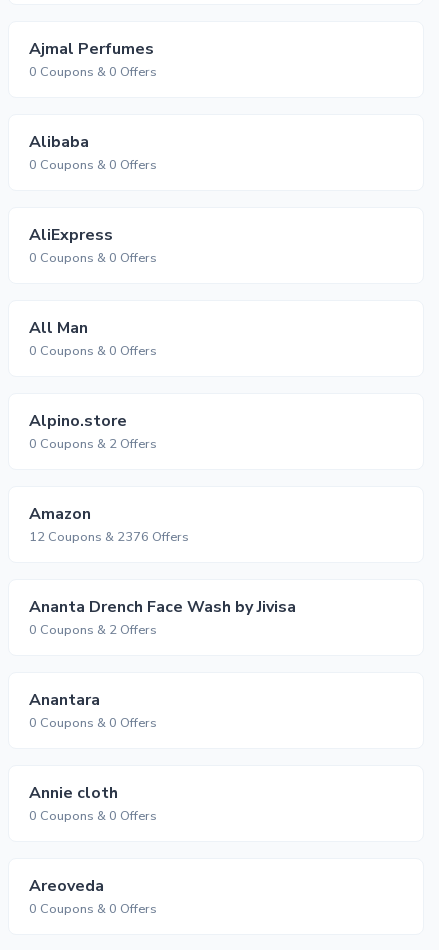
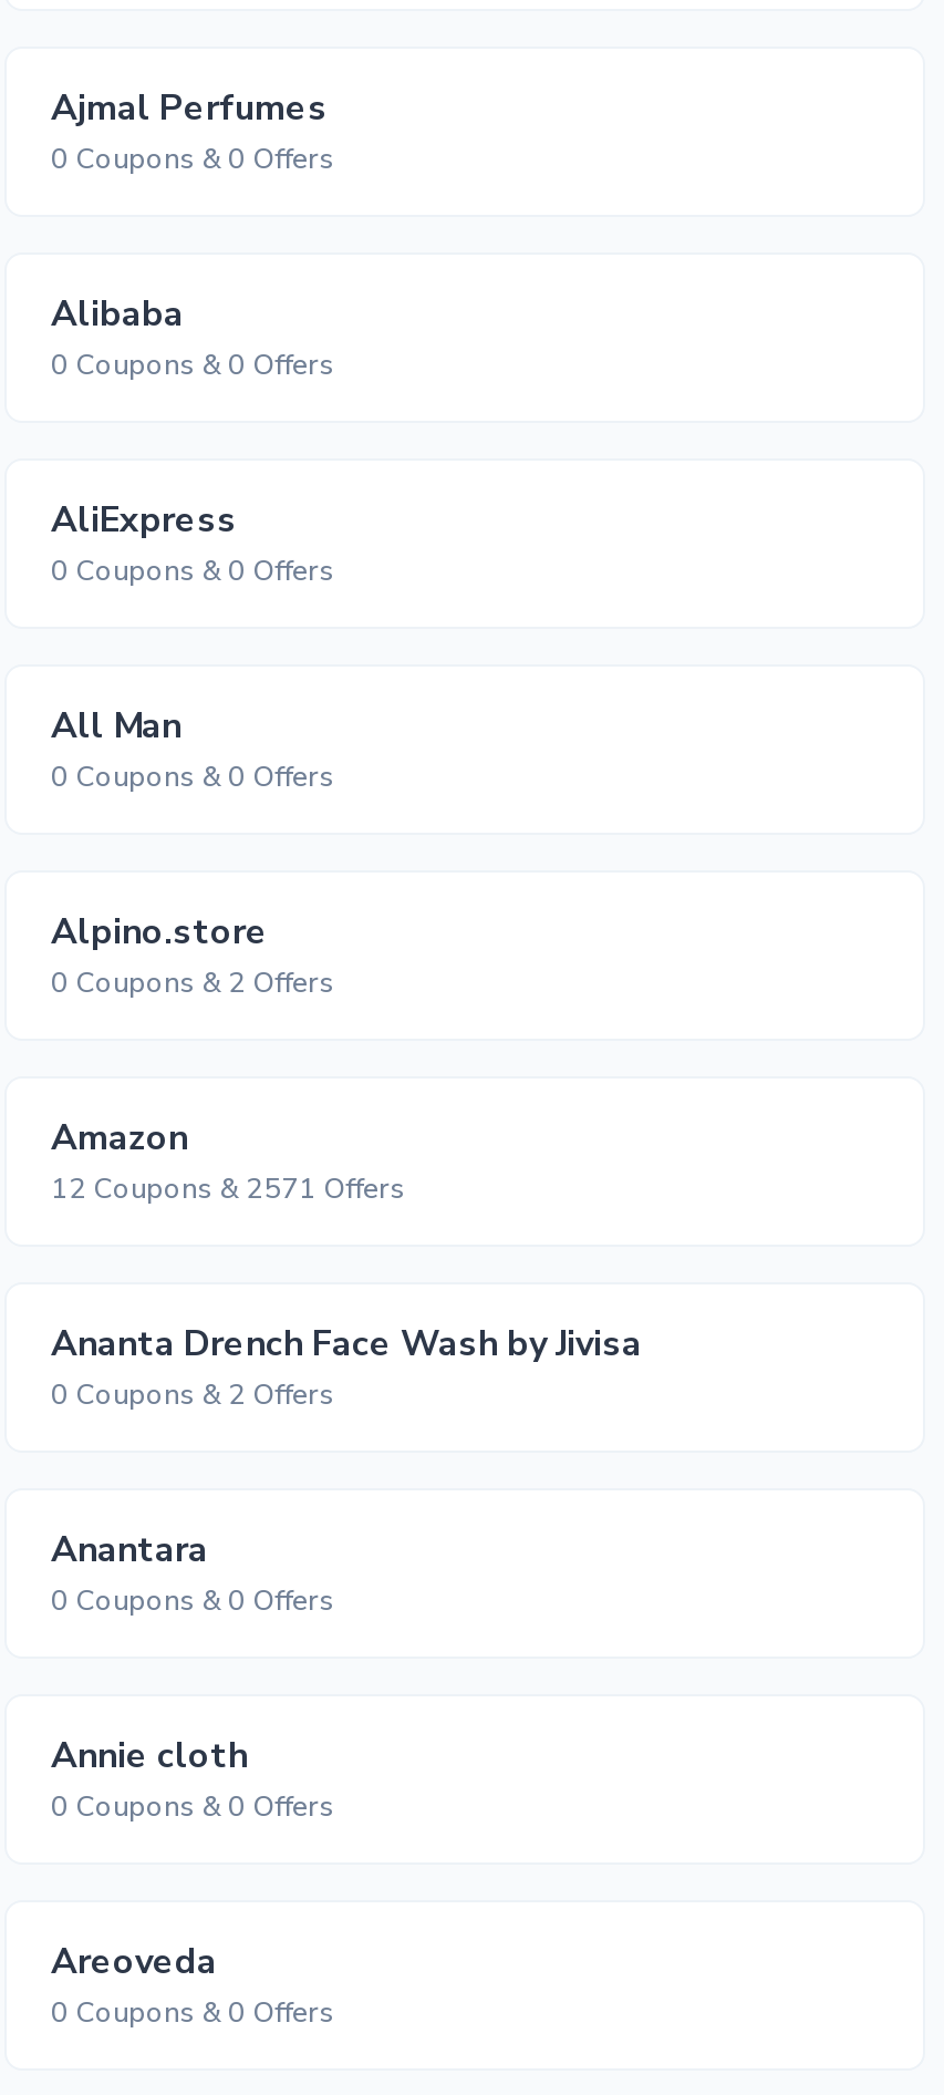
- 12 Coupons & 2376 Offers
+ 12 Coupons & 2571 Offers
